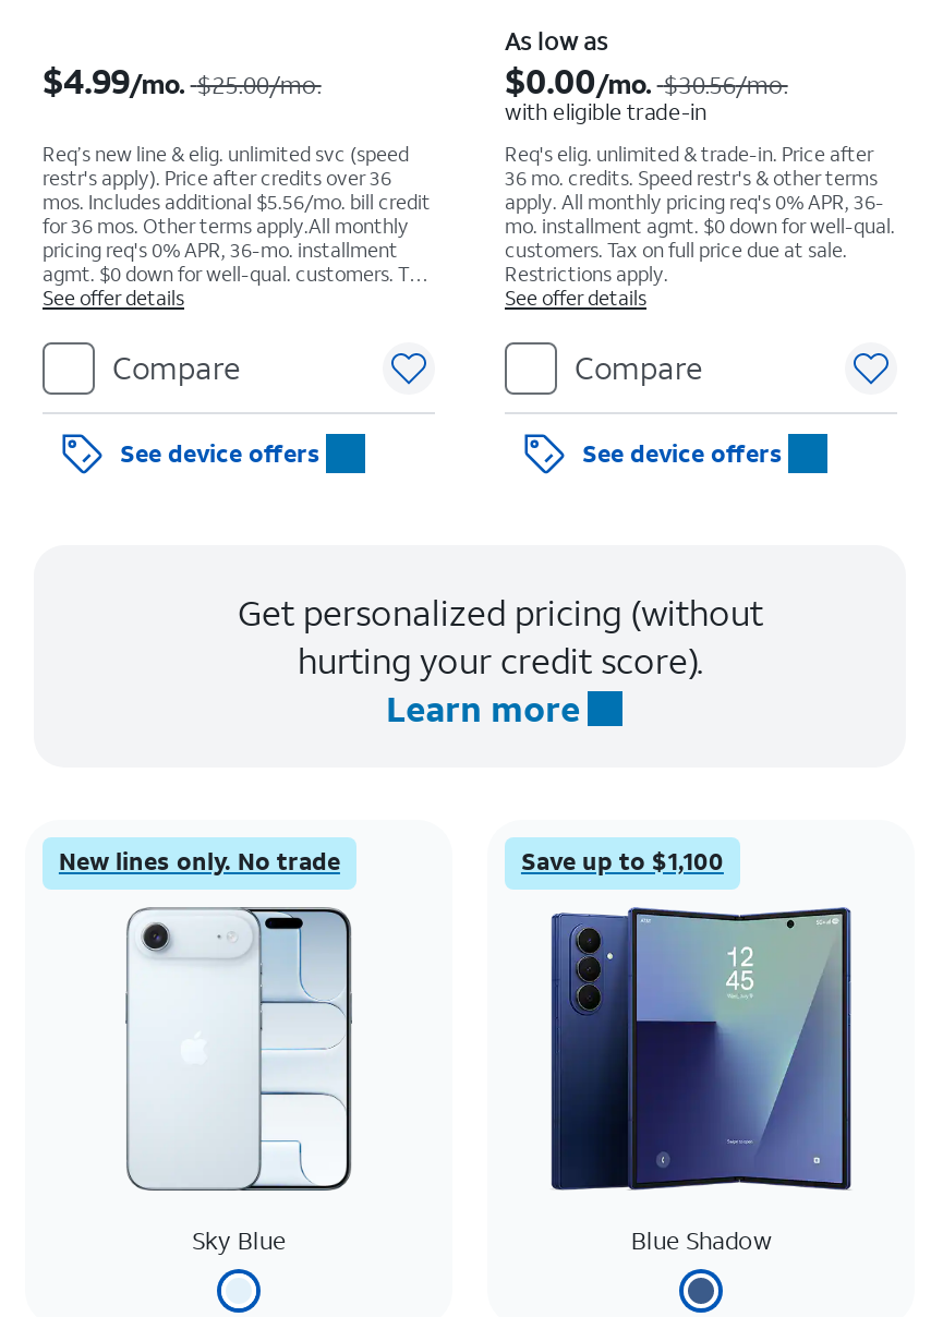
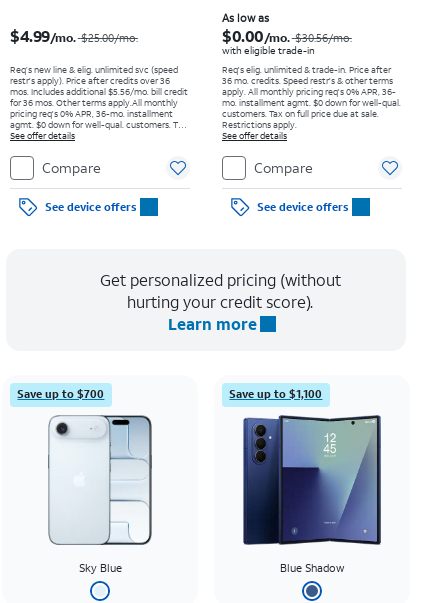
- New lines only. No trade
+ Save up to $700
